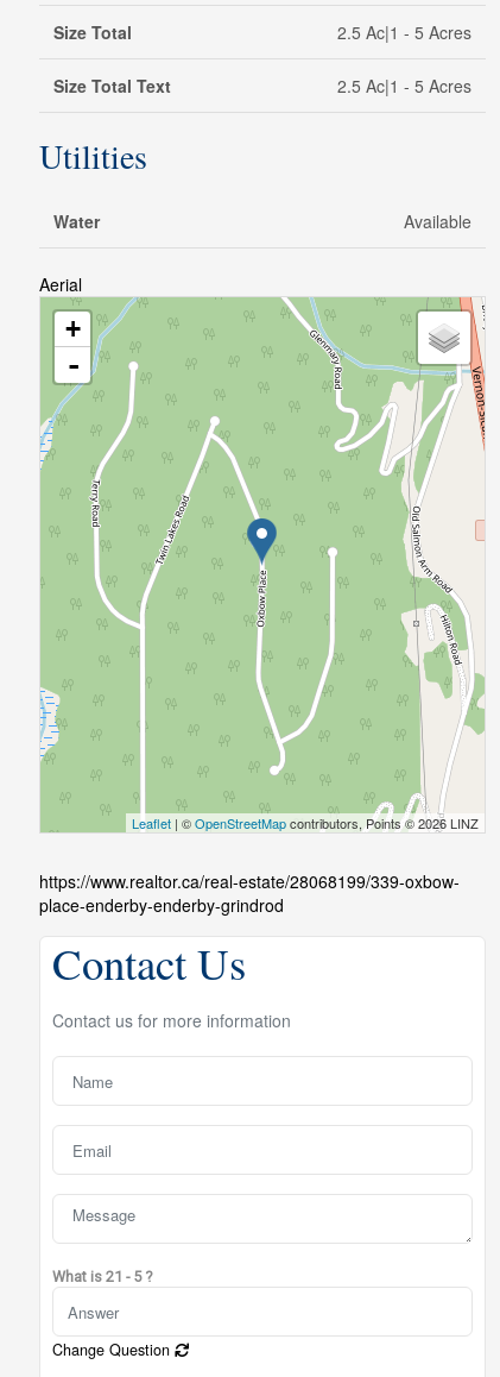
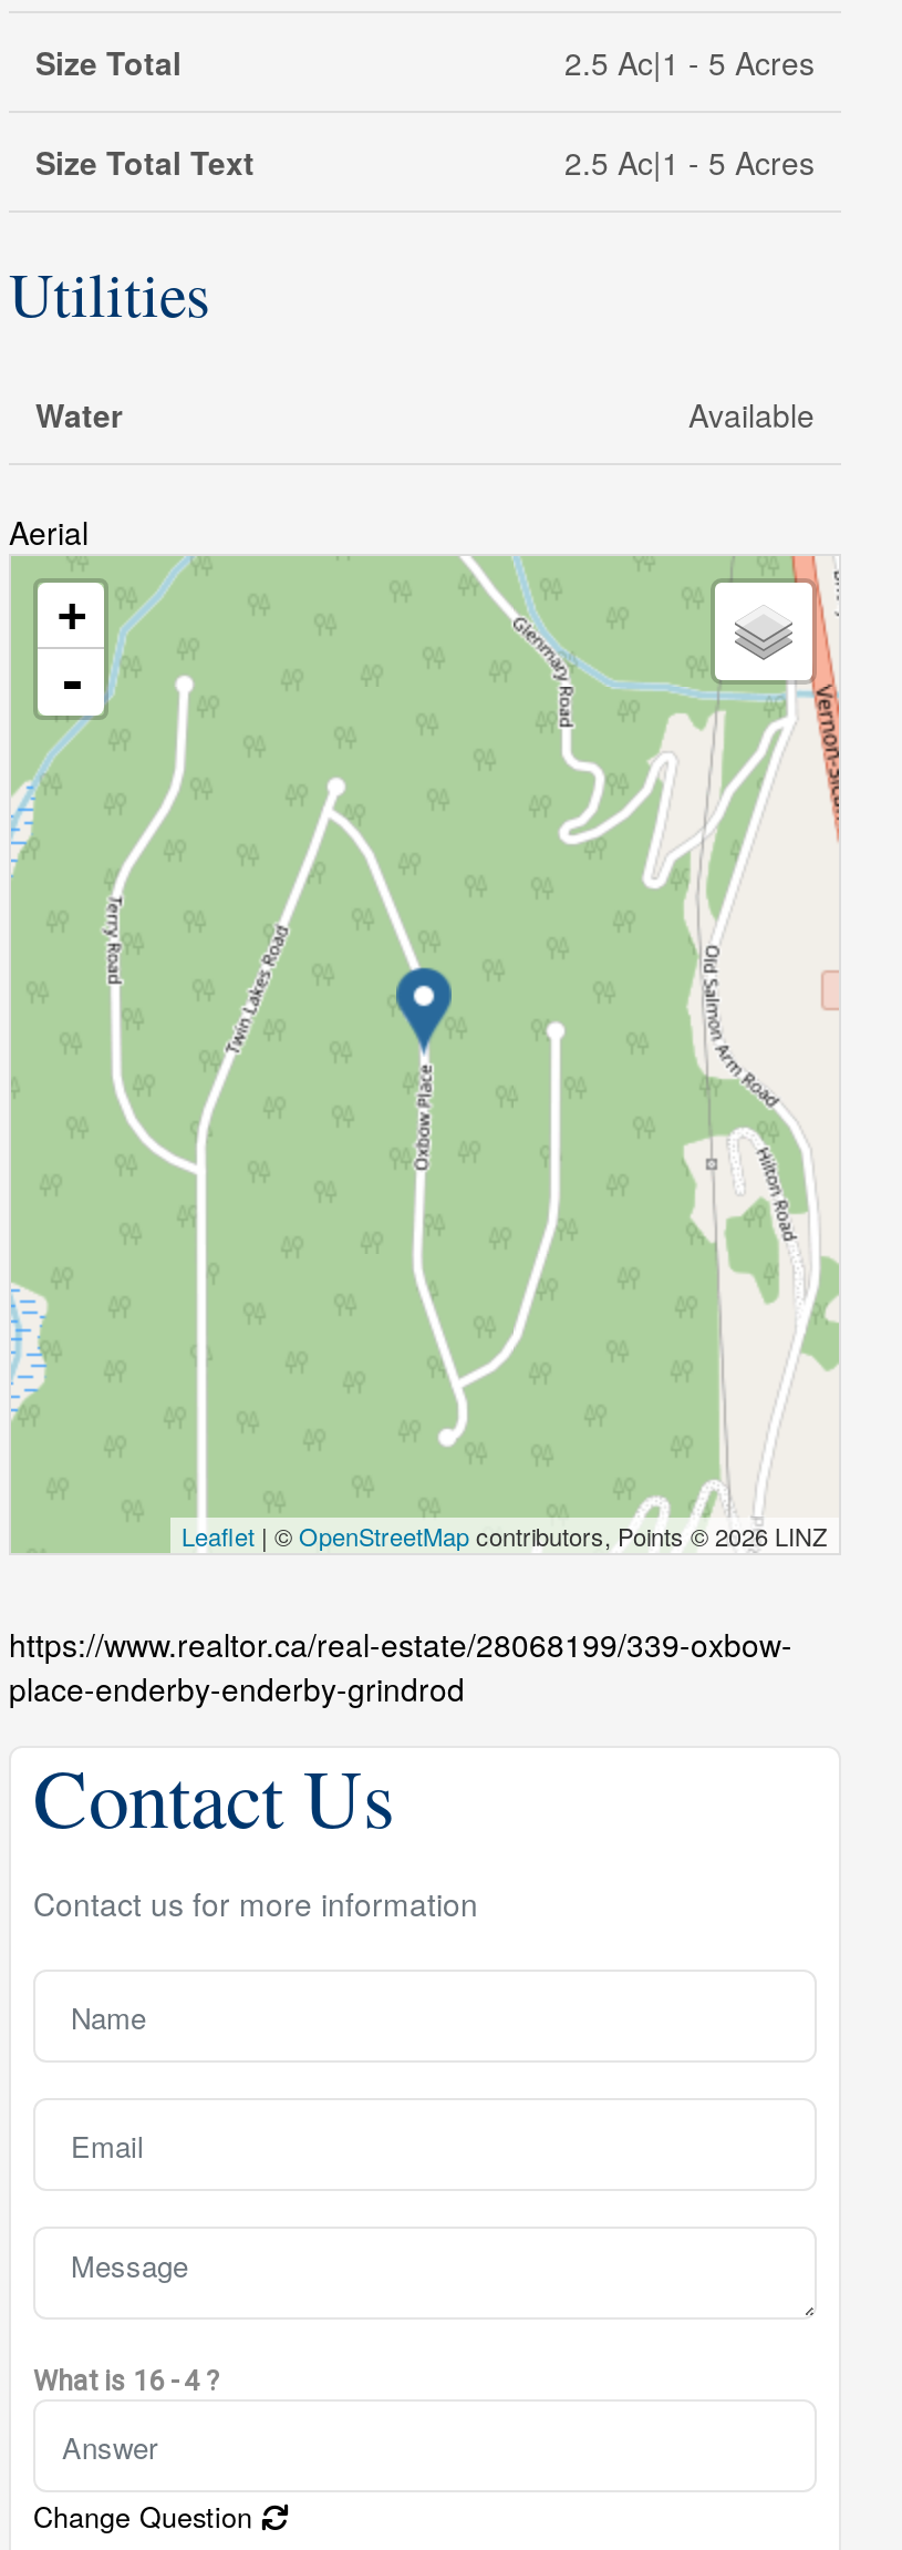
- What is 21 - 5 ?
+ What is 16 - 4 ?
